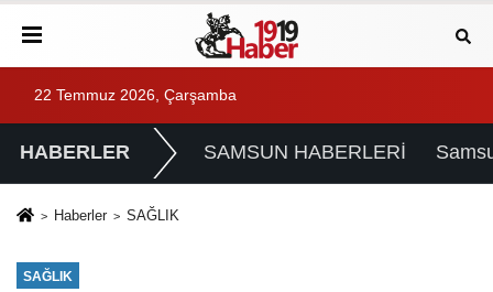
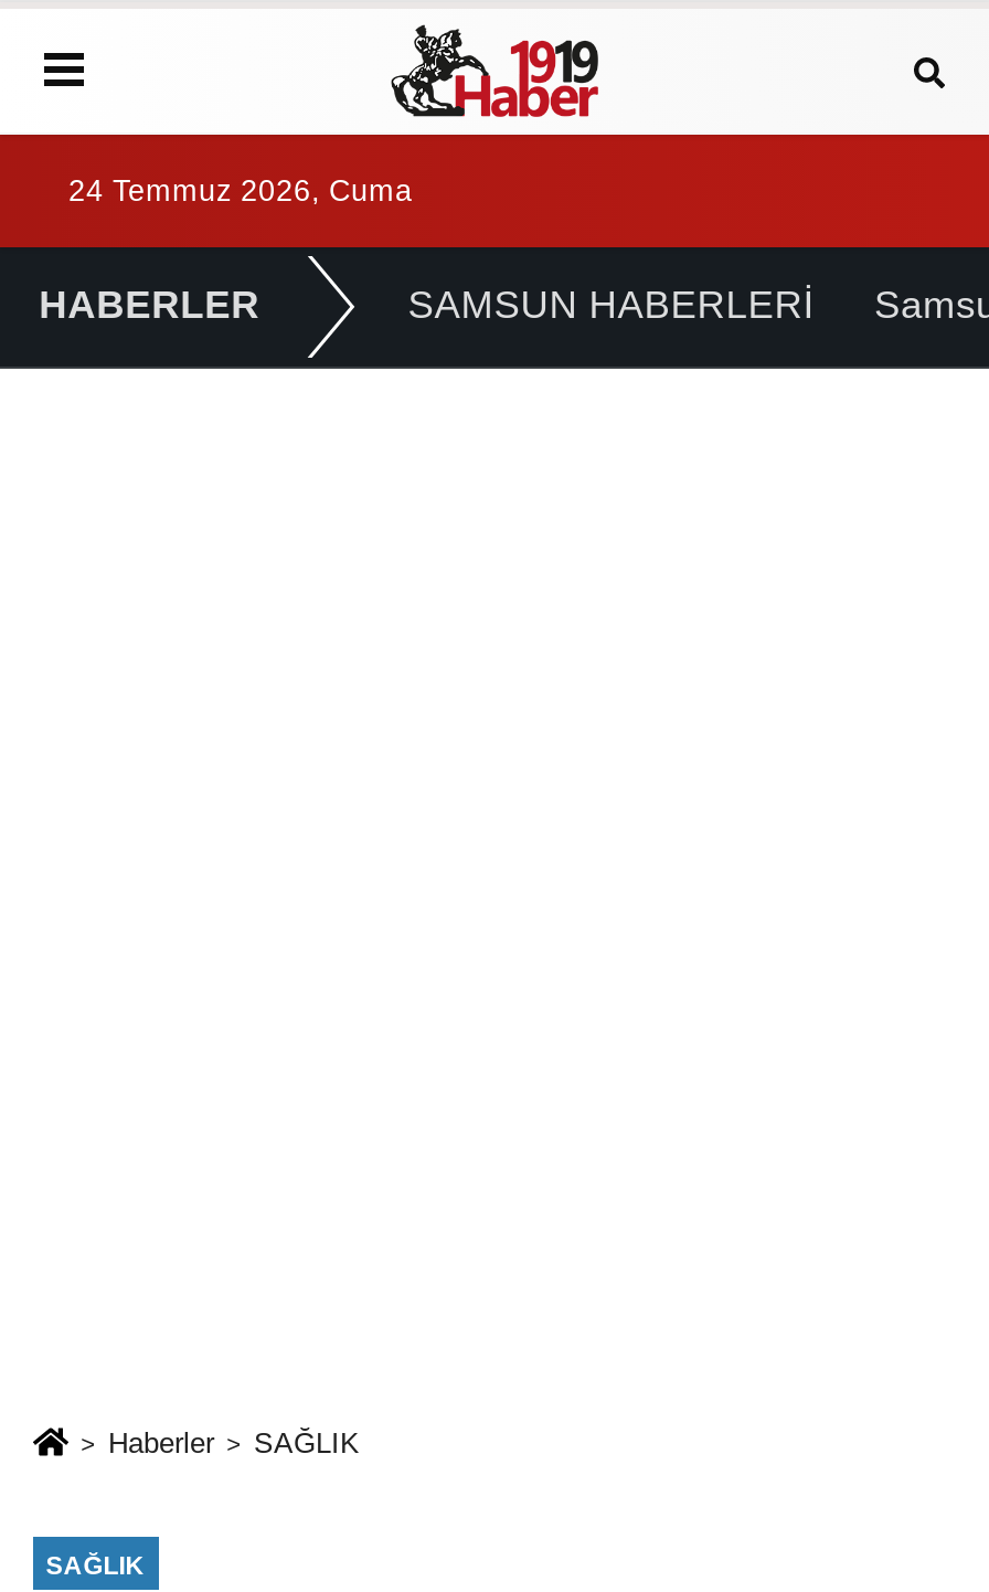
- 22 Temmuz 2026, Çarşamba
+ 24 Temmuz 2026, Cuma
